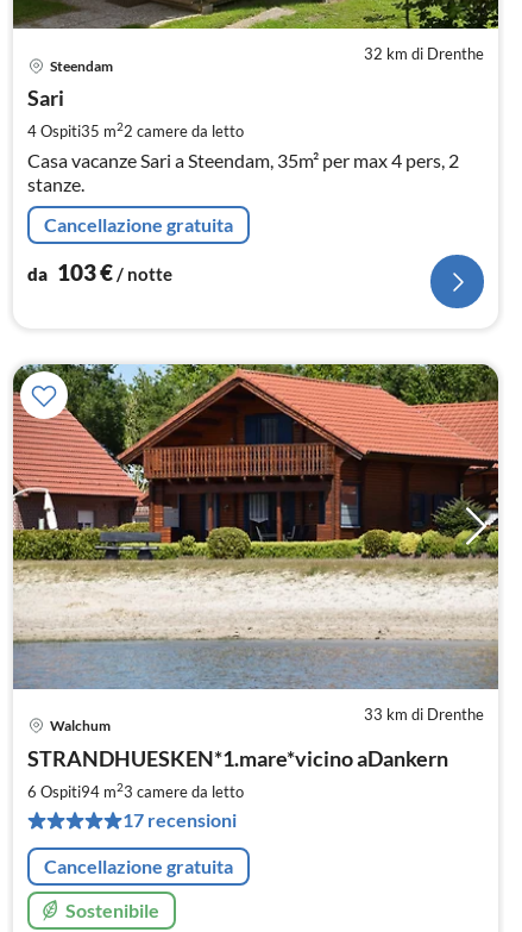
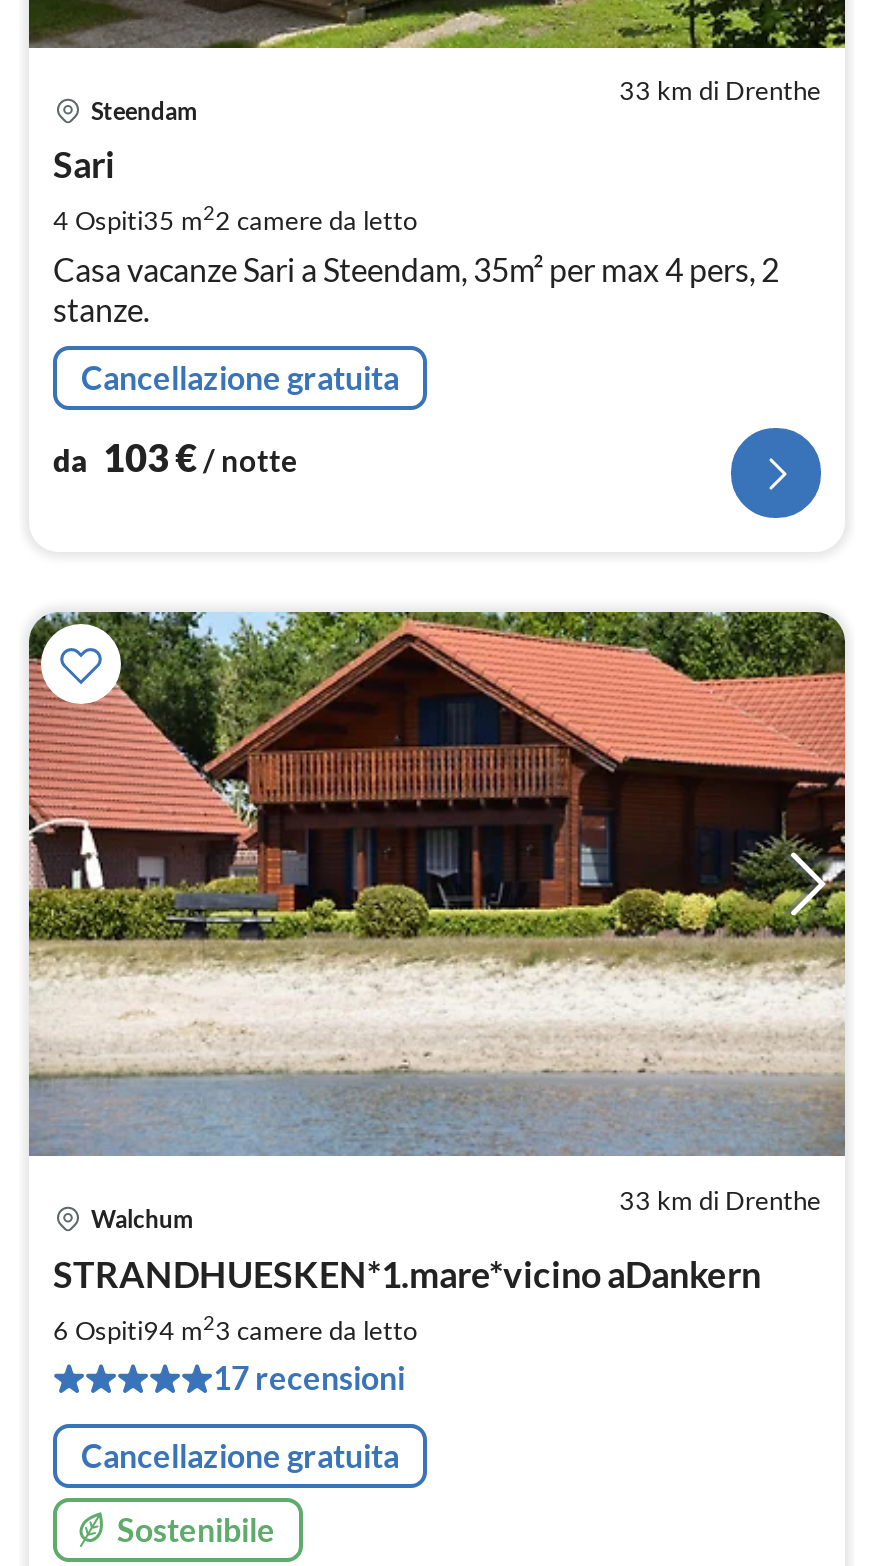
- 32 km di Drenthe
+ 33 km di Drenthe
